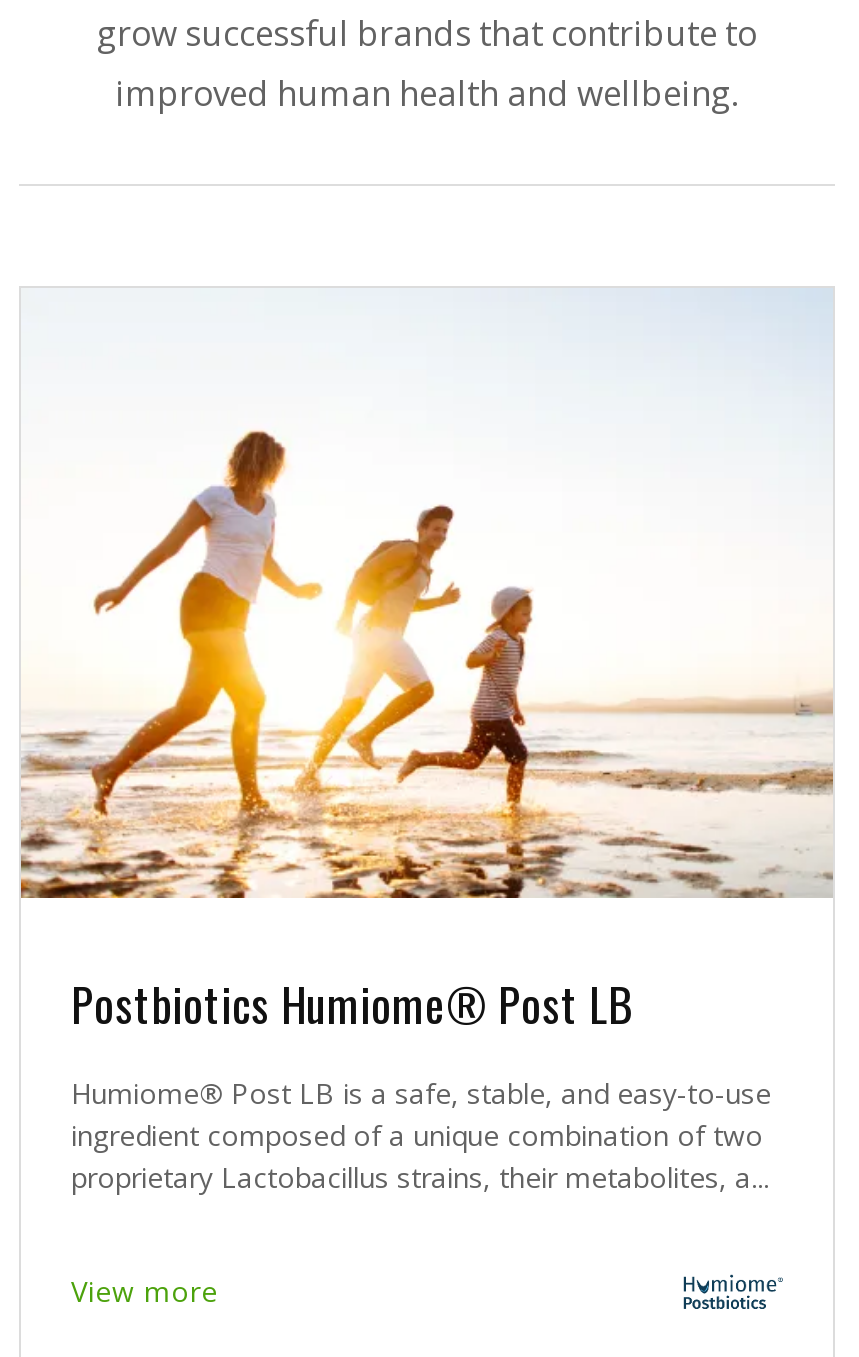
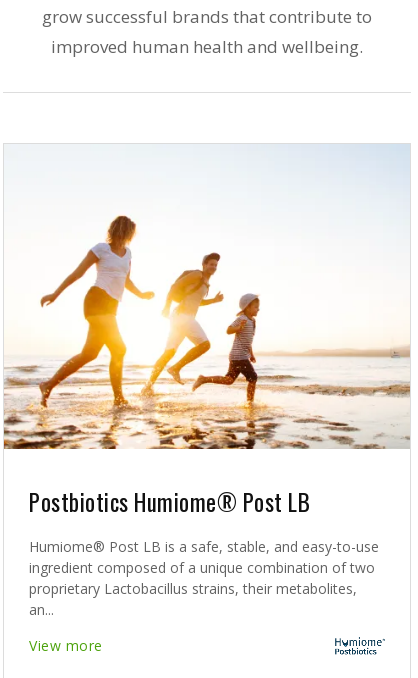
- proprietary Lactobacillus strains, their metabolites, a...
+ proprietary Lactobacillus strains, their metabolites,
+ an...
